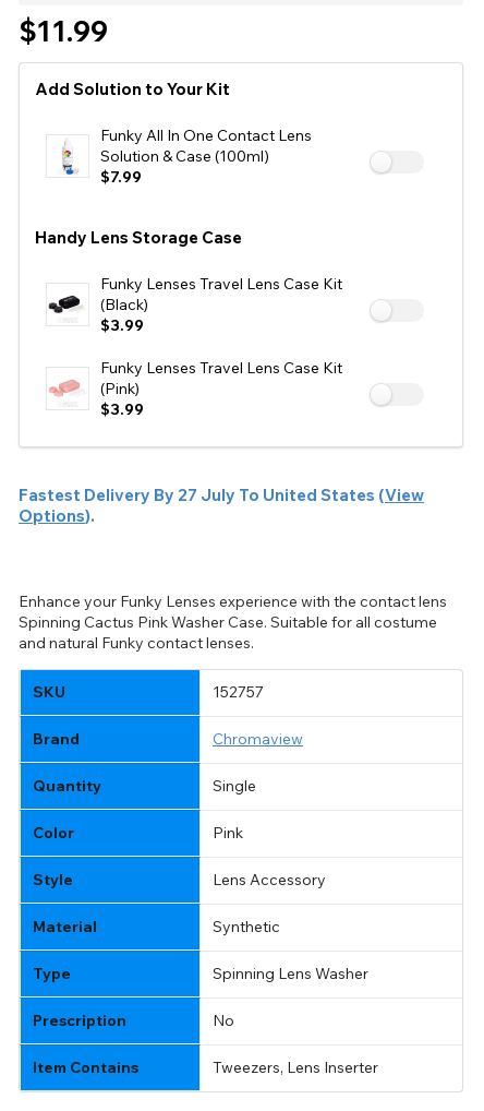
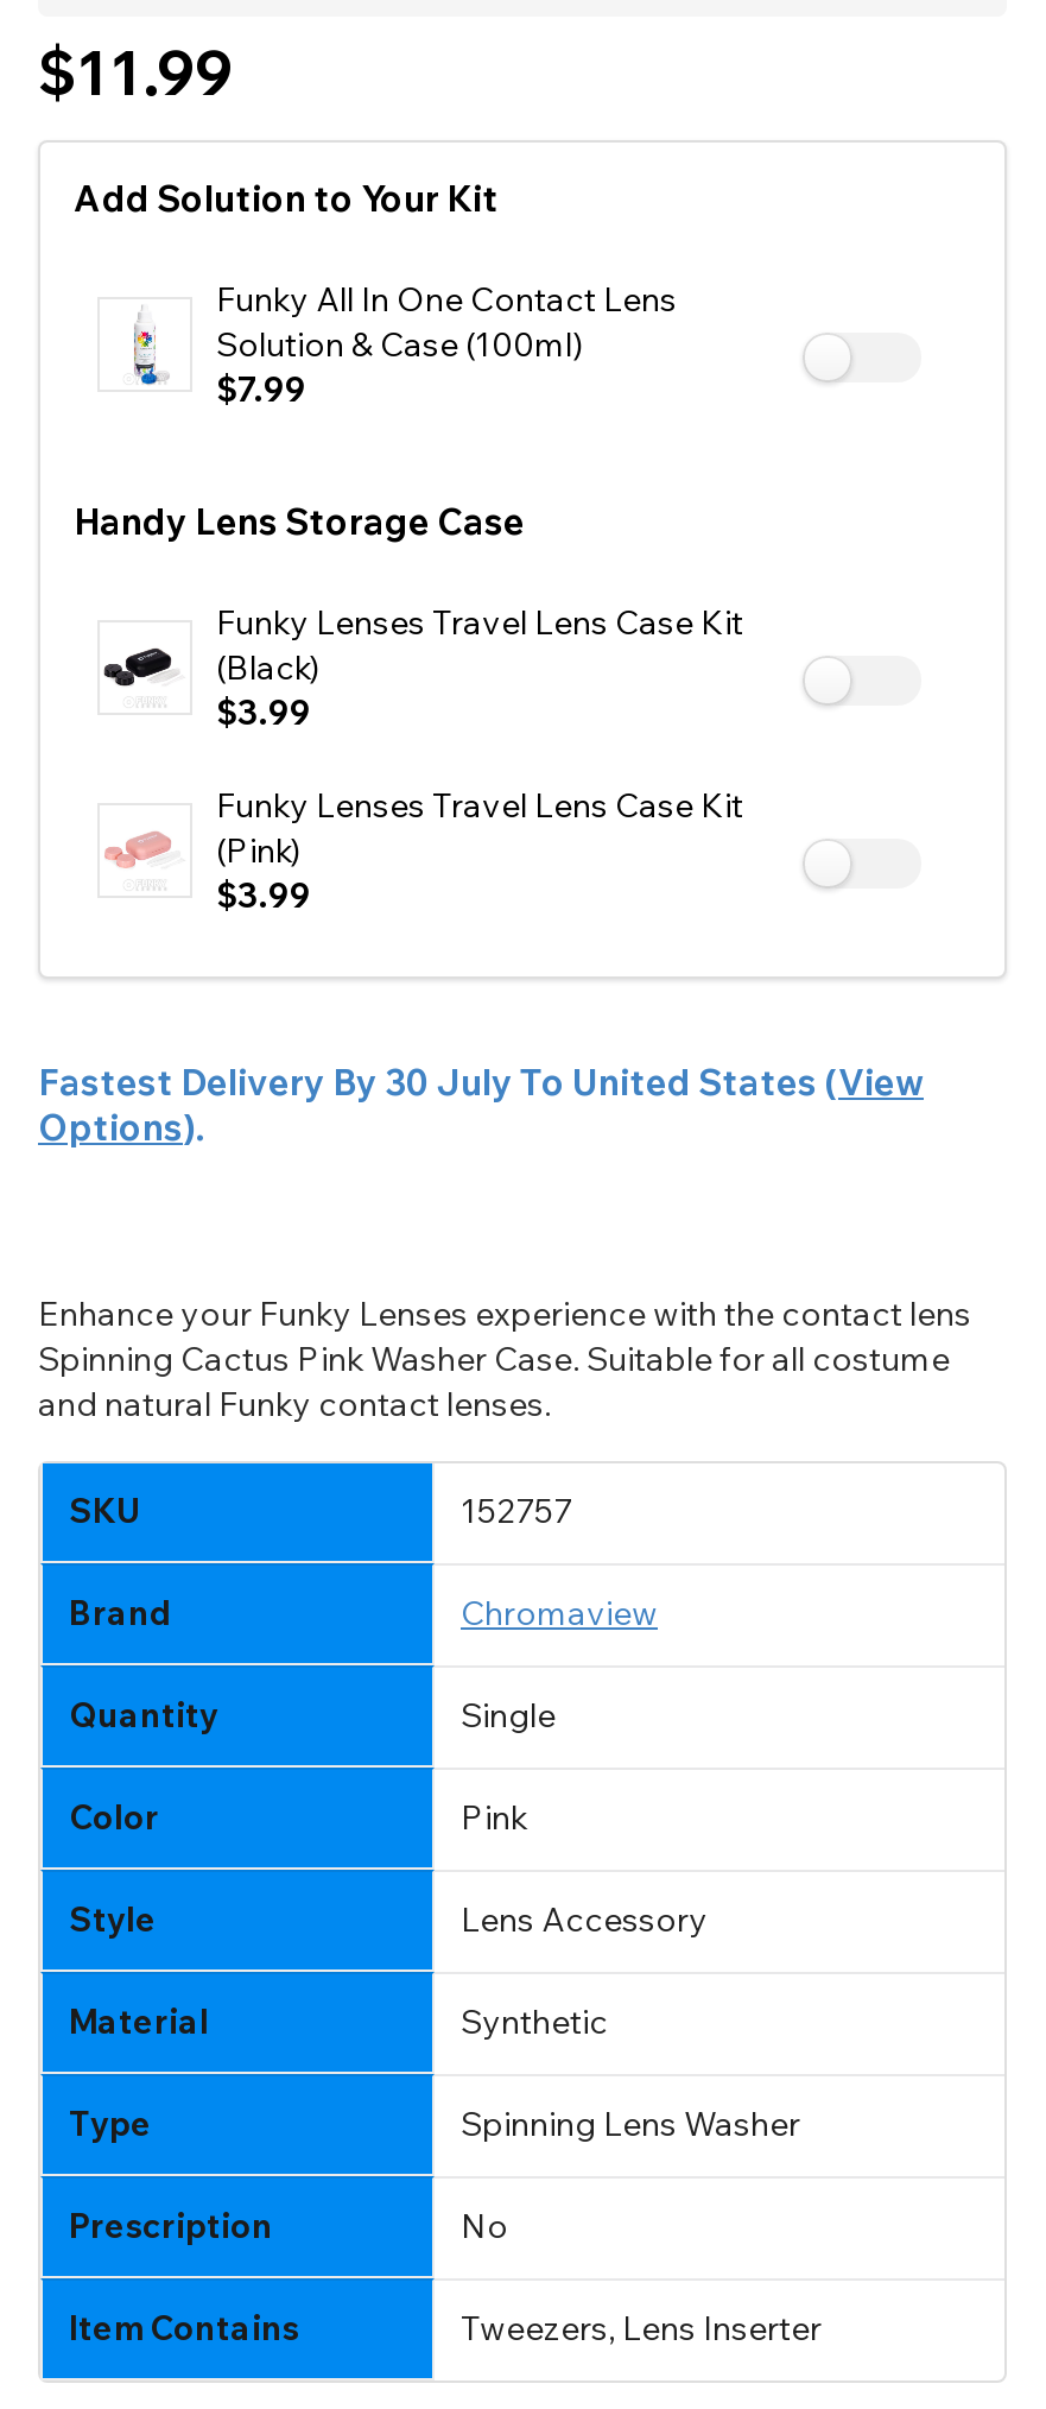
- Fastest Delivery By 27 July To United States (View
+ Fastest Delivery By 30 July To United States (View
